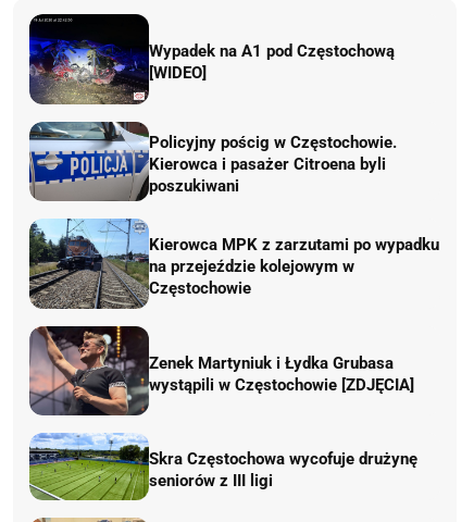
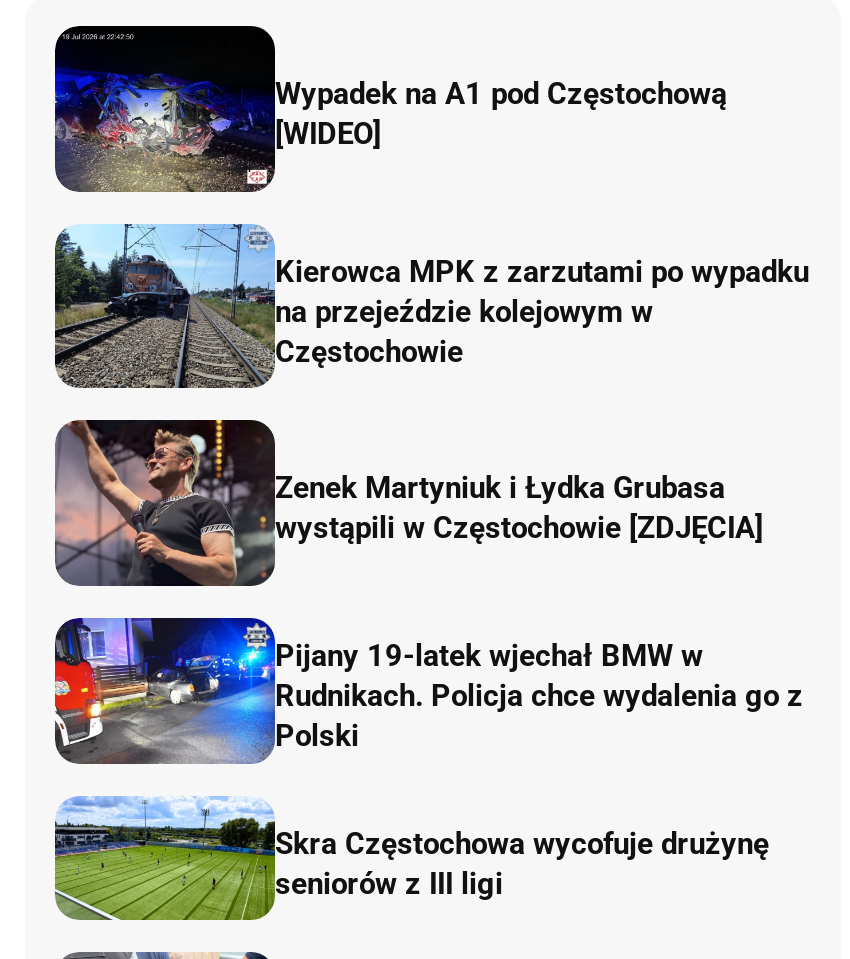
- [image]
- Policyjny pościg w Częstochowie.
- Kierowca i pasażer Citroena byli
- poszukiwani

moved up: [image] | Kierowca MPK z zarzutami po wypadku | na przejeździe kolejowym w | Częstochowie | Zenek Martyniuk i Łydka Grubasa | wystąpili w Częstochowie [ZDJĘCIA]

+ [image]
+ Pijany 19-latek wjechał BMW w
+ Rudnikach. Policja chce wydalenia go z
+ Polski
